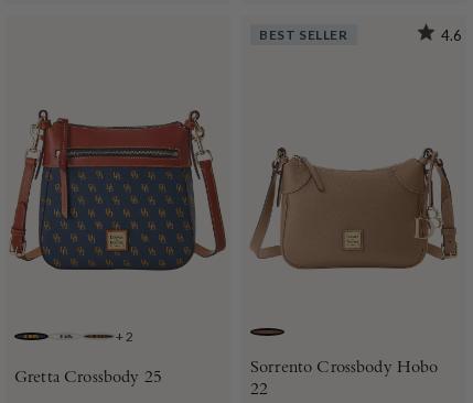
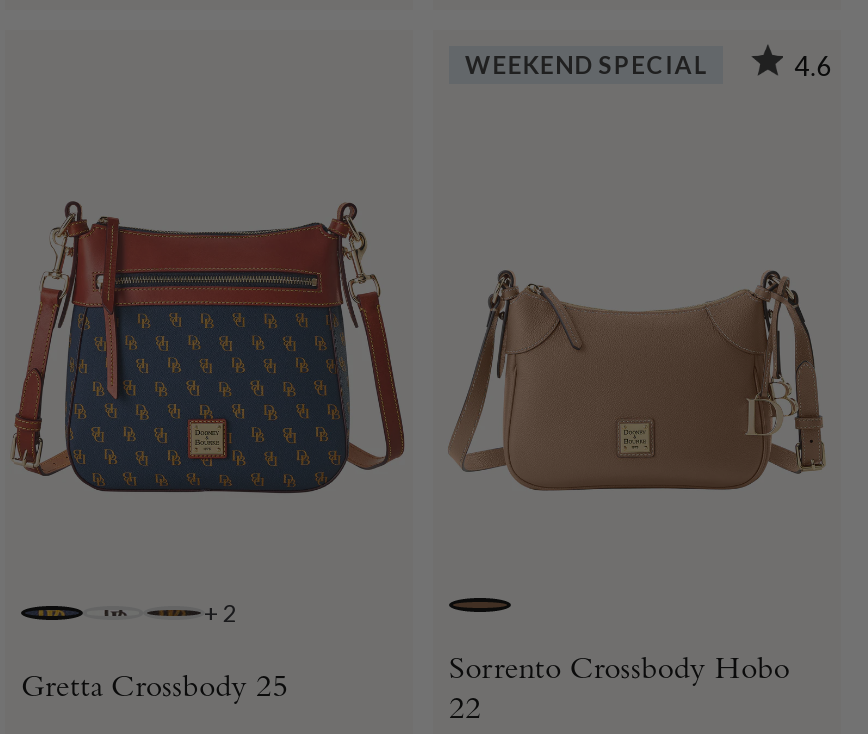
- BEST SELLER
+ WEEKEND SPECIAL
